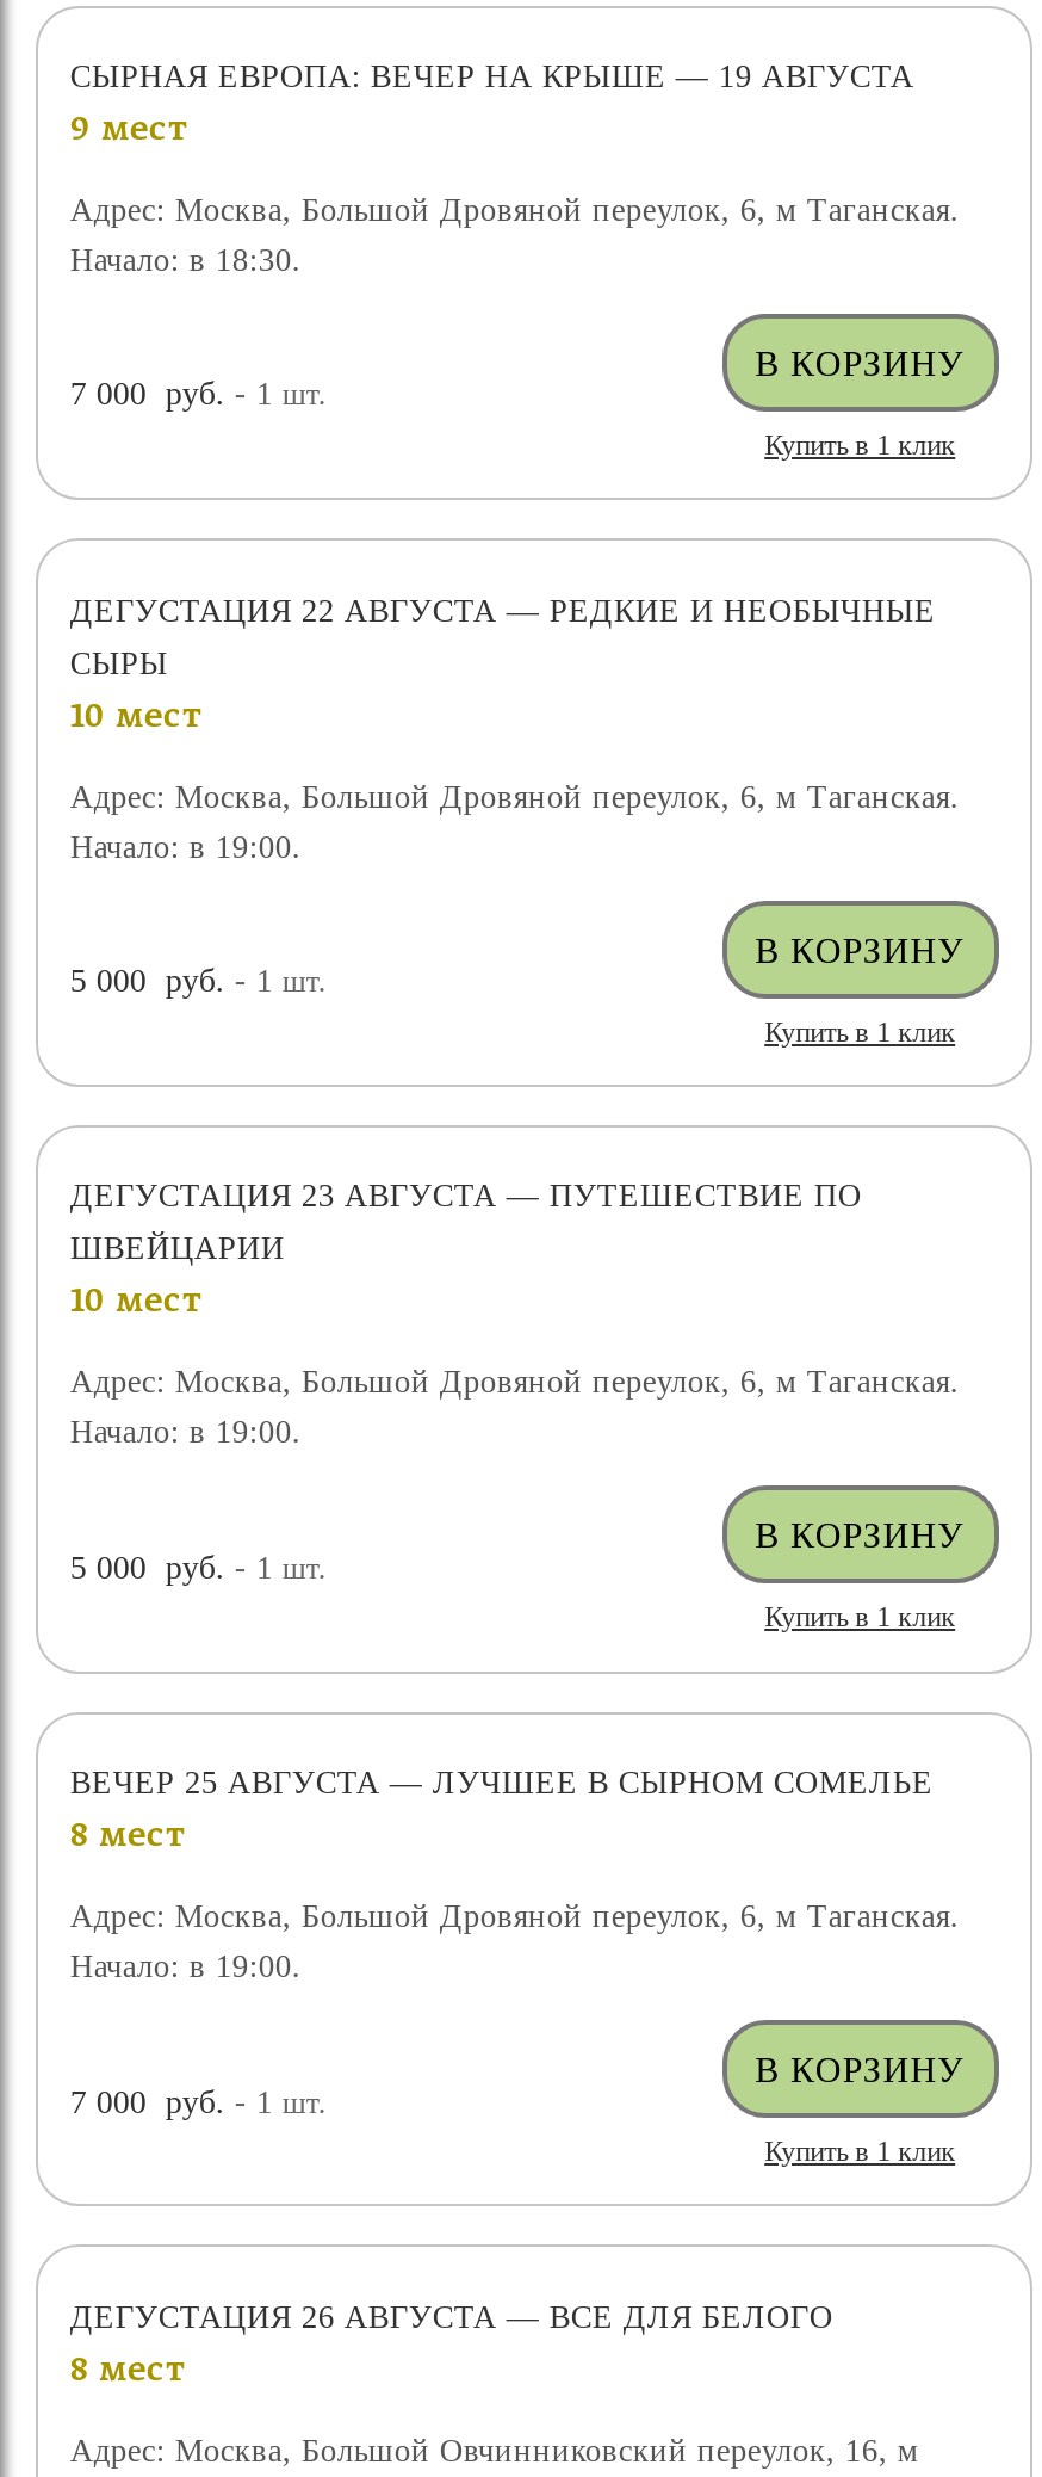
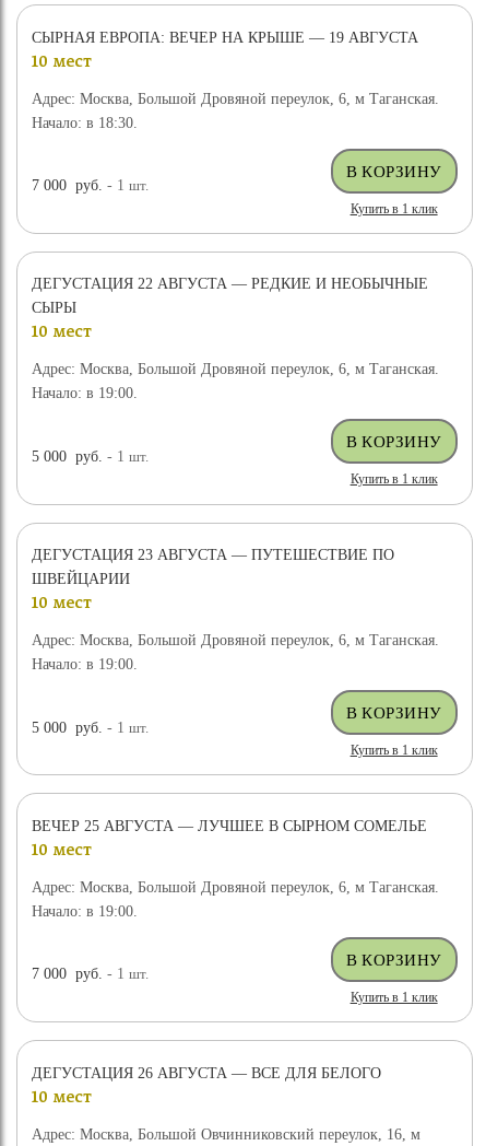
- 9 мест
+ 10 мест

- 8 мест
+ 10 мест

- 8 мест
+ 10 мест
